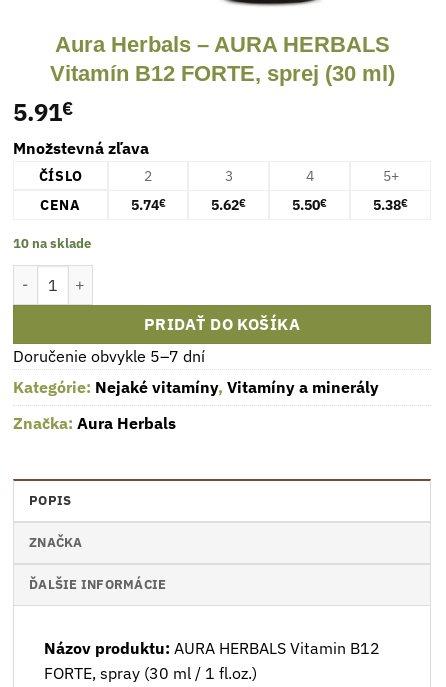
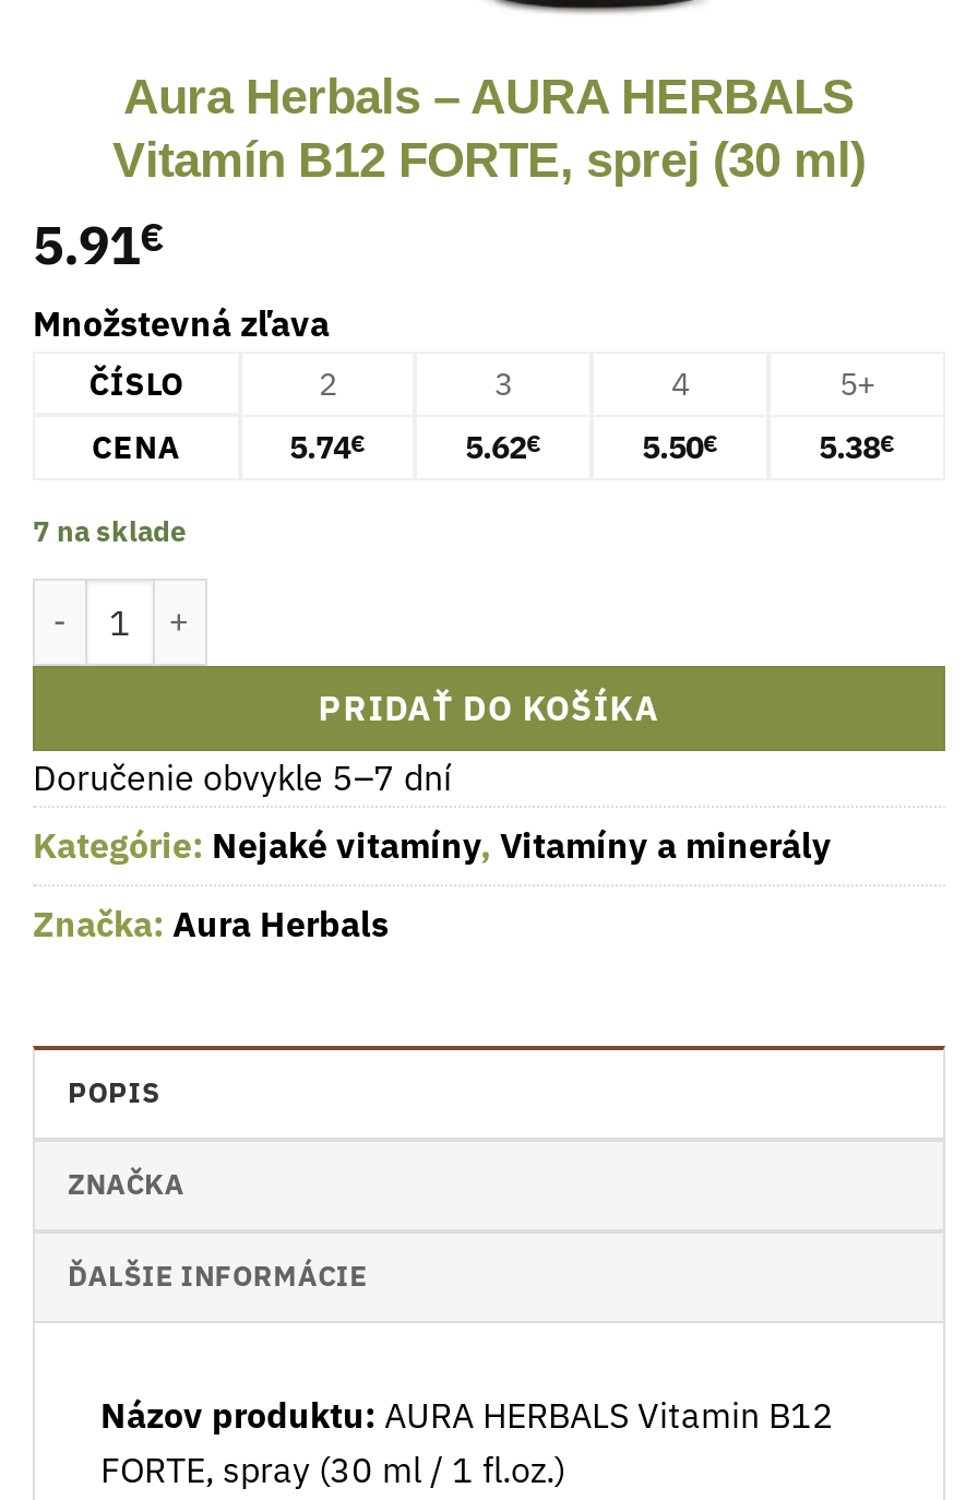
- 10 na sklade
+ 7 na sklade
